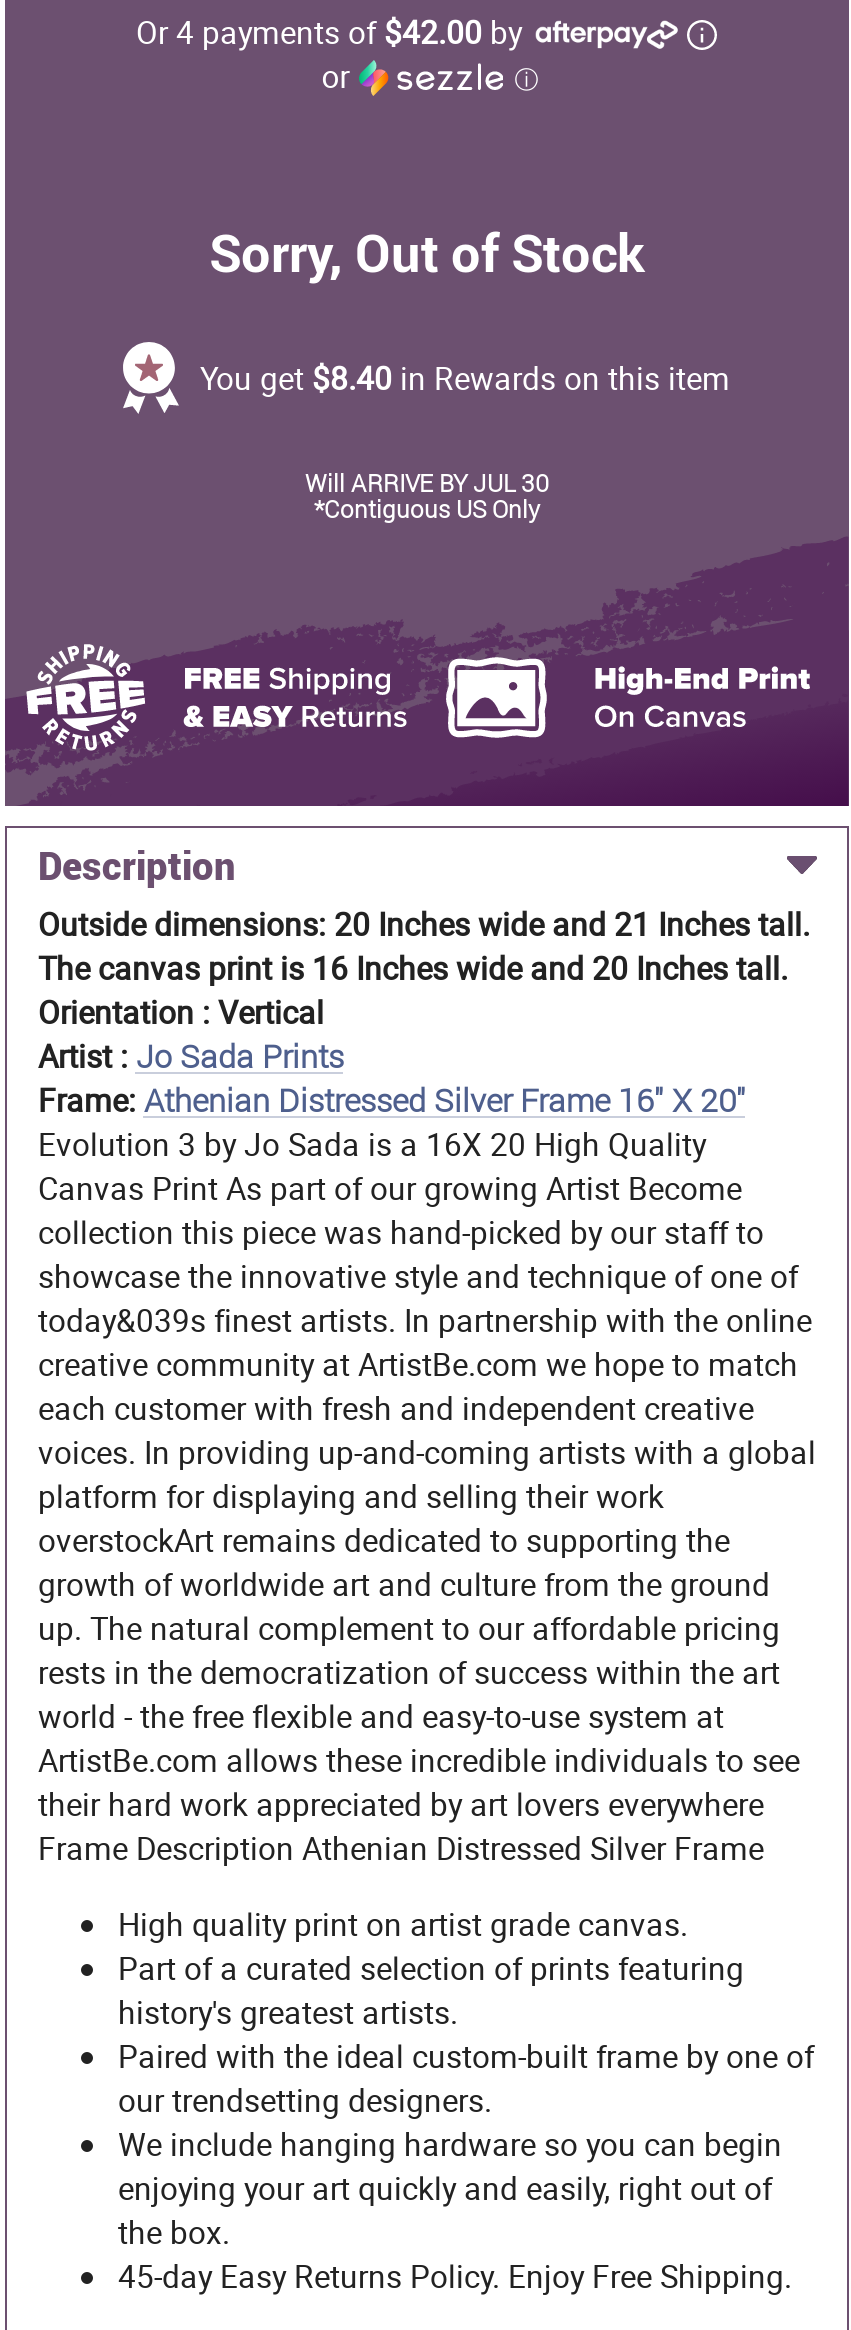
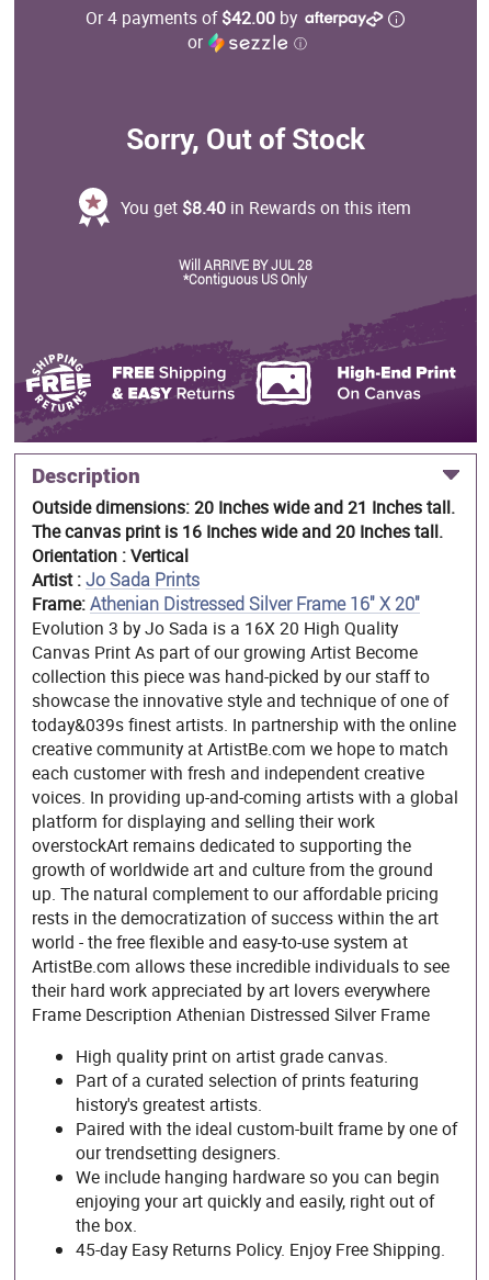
- Will ARRIVE BY JUL 30
+ Will ARRIVE BY JUL 28
